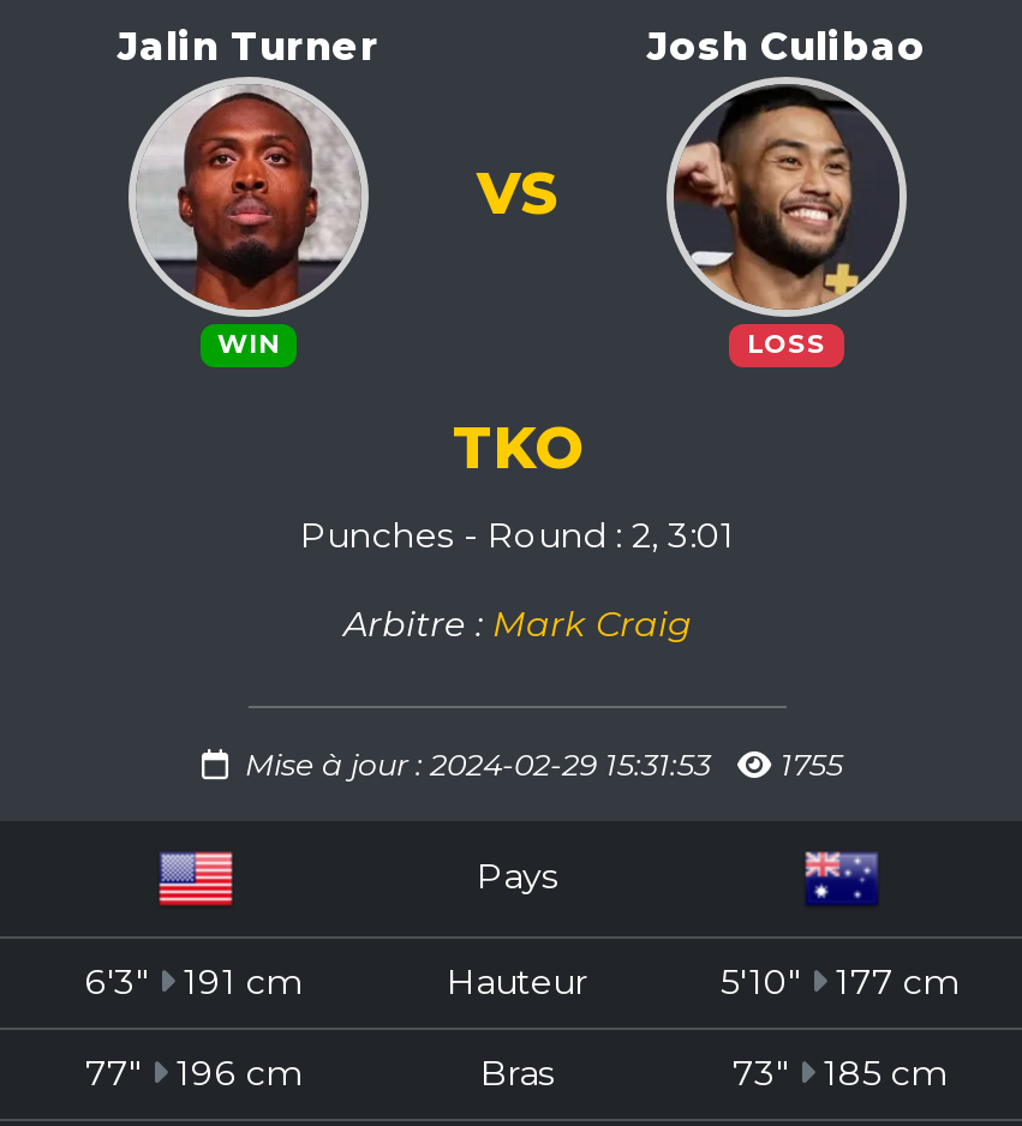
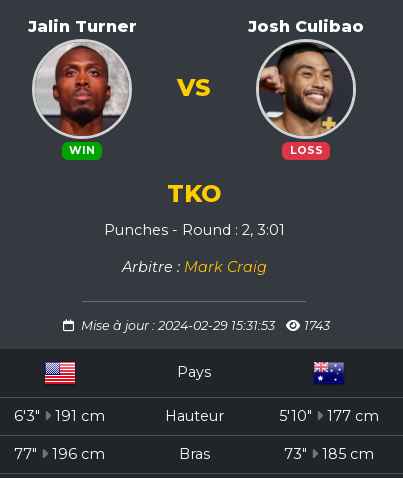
- Mise à jour : 2024-02-29 15:31:53 1755
+ Mise à jour : 2024-02-29 15:31:53 1743
